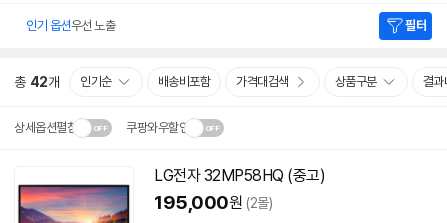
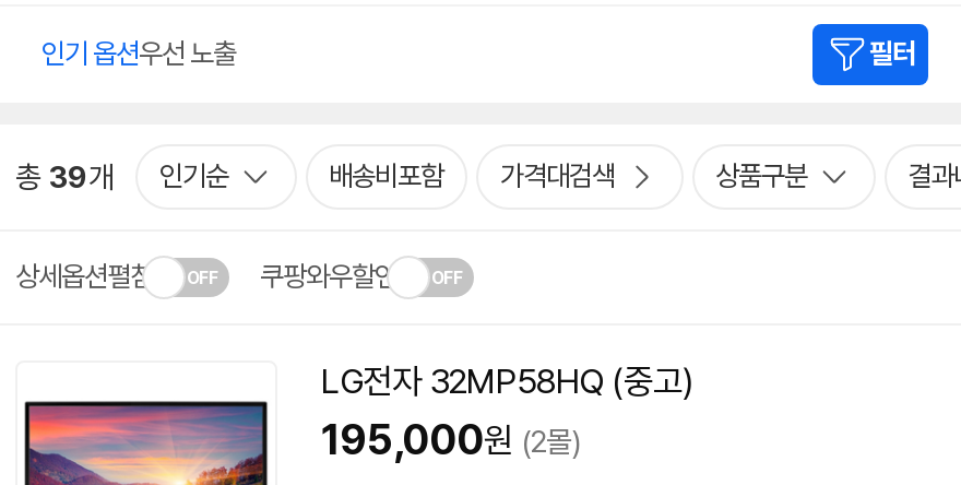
- 총 42개 인기순
+ 총 39개 인기순
